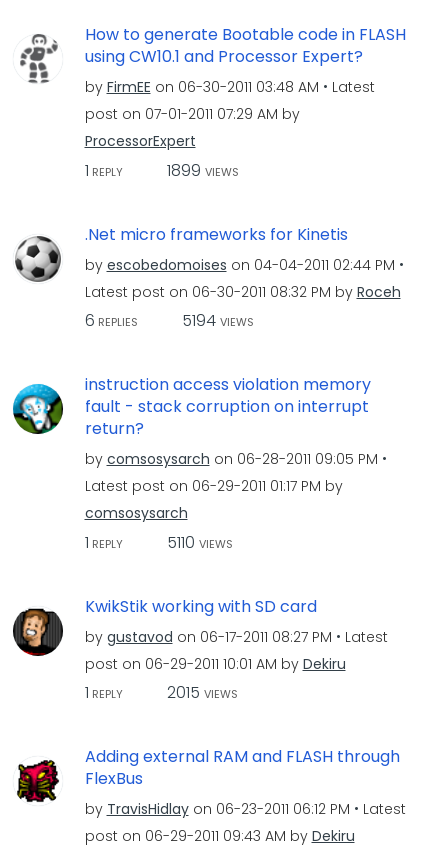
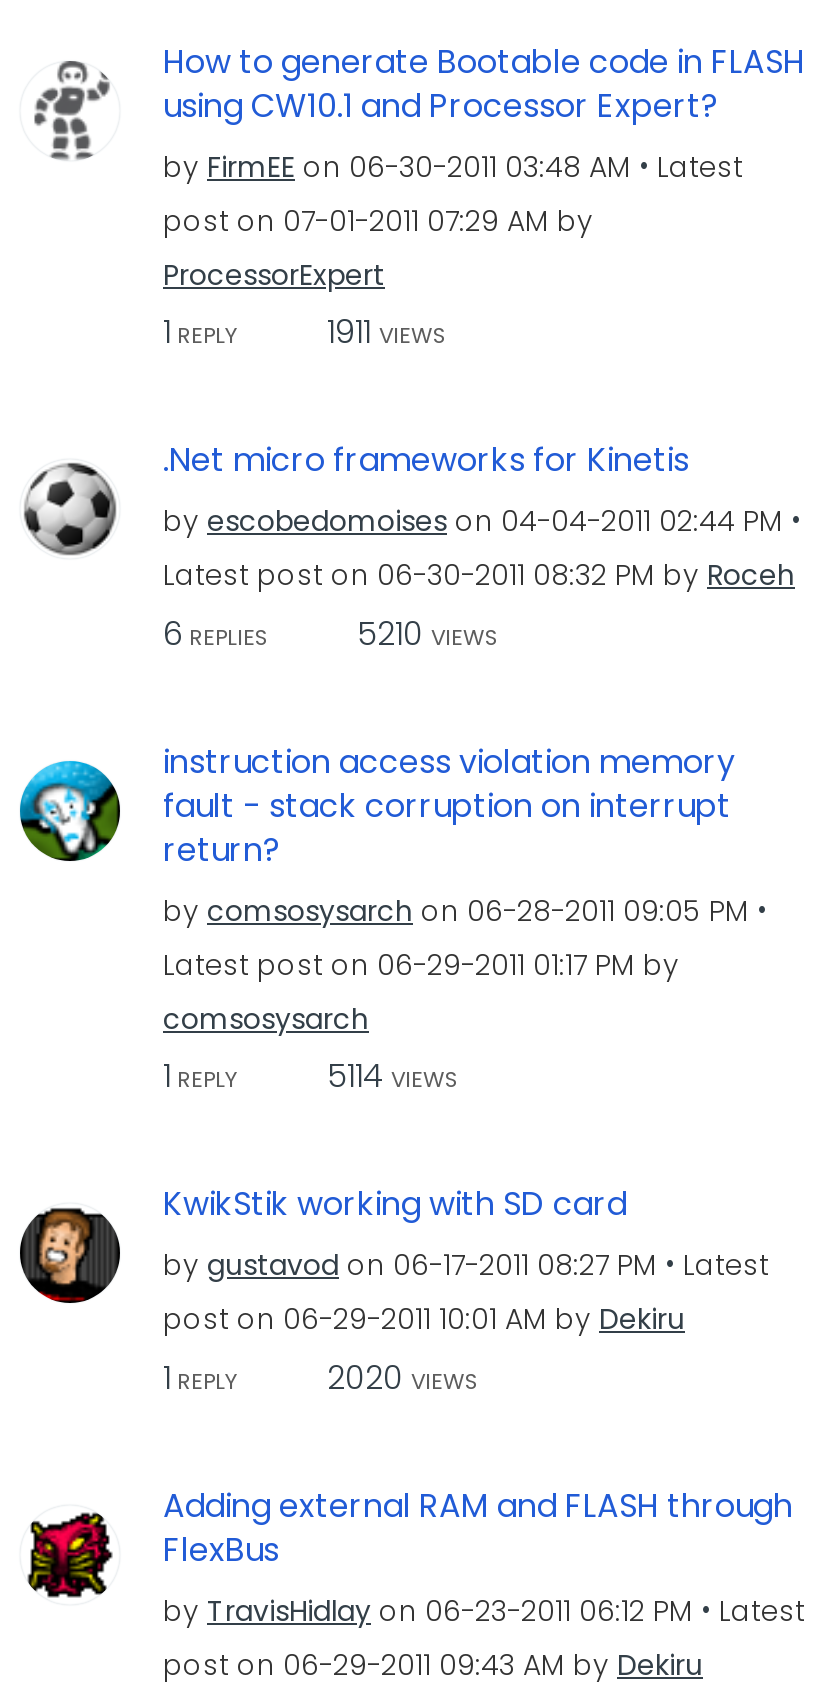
- 1 REPLY 1899 VIEWS
+ 1 REPLY 1911 VIEWS

- 6 REPLIES 5194 VIEWS
+ 6 REPLIES 5210 VIEWS

- 1 REPLY 5110 VIEWS
+ 1 REPLY 5114 VIEWS

- 1 REPLY 2015 VIEWS
+ 1 REPLY 2020 VIEWS
